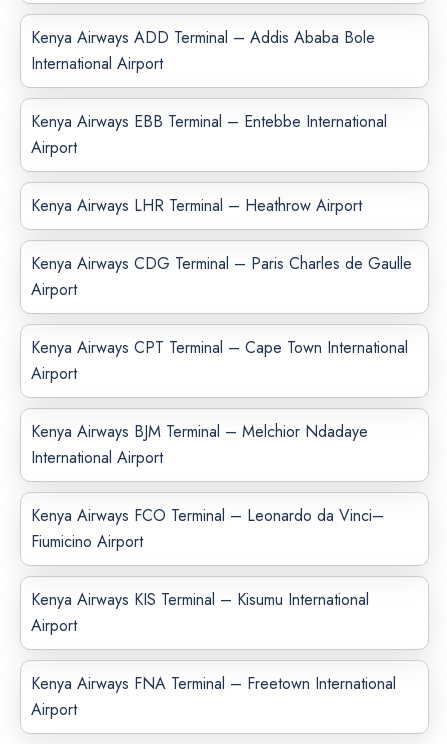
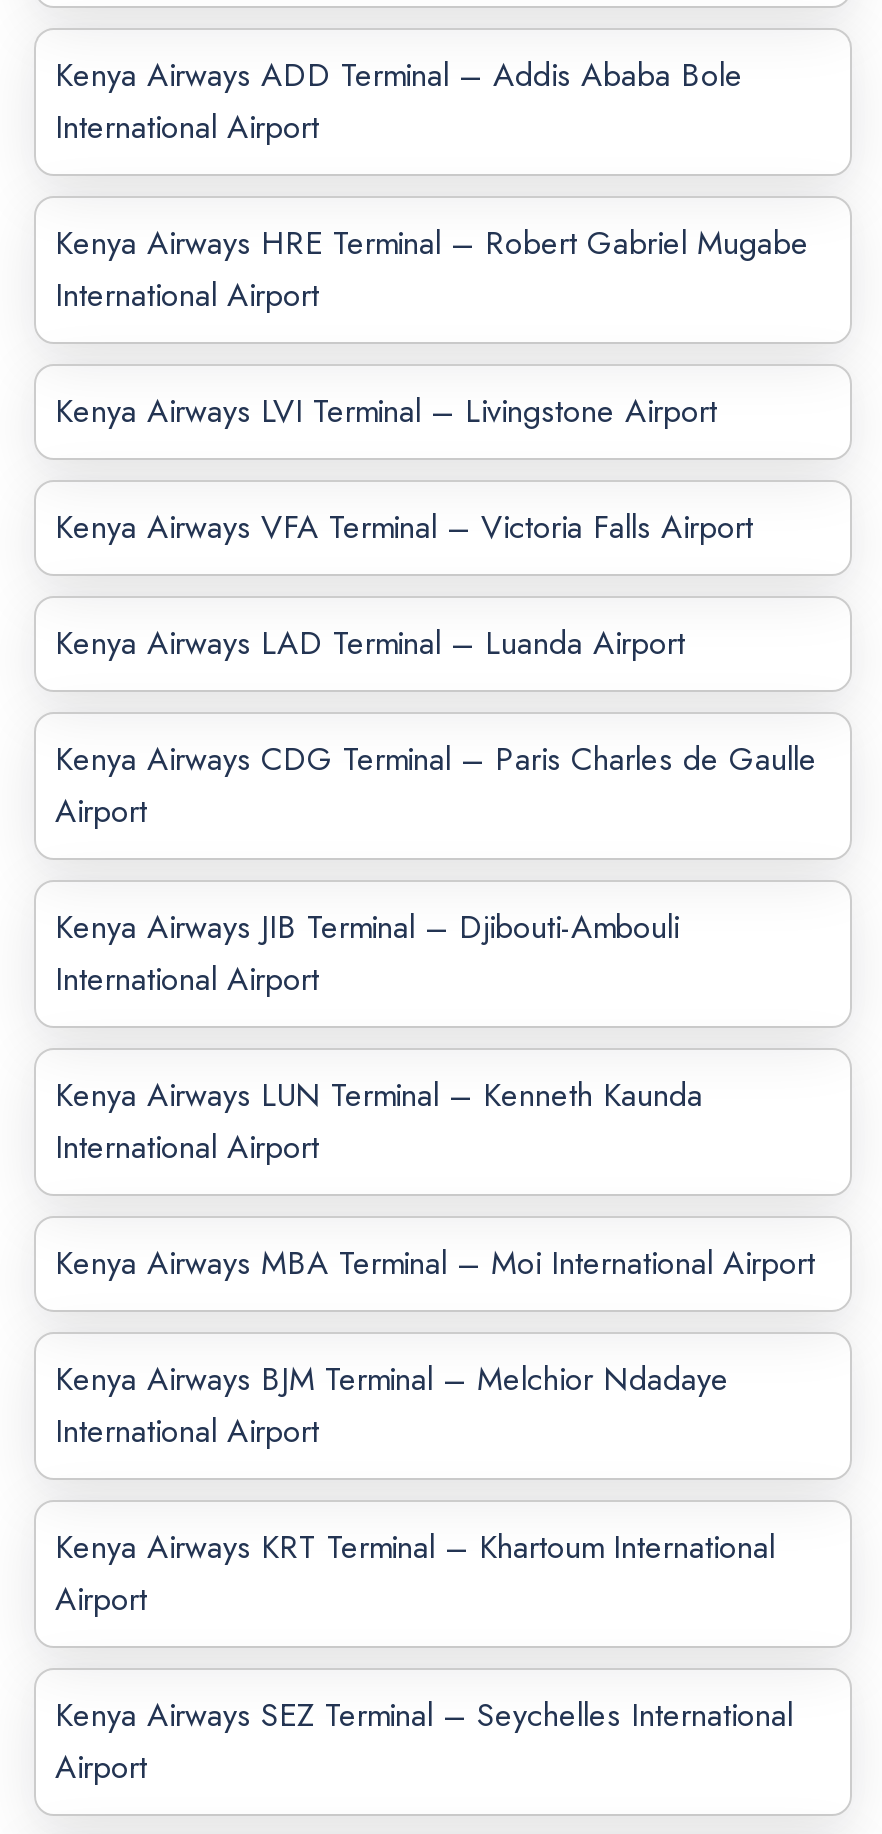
- Kenya Airways EBB Terminal – Entebbe International
- Airport
- Kenya Airways LHR Terminal – Heathrow Airport
+ Kenya Airways HRE Terminal – Robert Gabriel Mugabe
+ International Airport
+ Kenya Airways LVI Terminal – Livingstone Airport
+ Kenya Airways VFA Terminal – Victoria Falls Airport
+ Kenya Airways LAD Terminal – Luanda Airport

- Kenya Airways CPT Terminal – Cape Town International
- Airport
+ Kenya Airways JIB Terminal – Djibouti-Ambouli
+ International Airport
+ Kenya Airways LUN Terminal – Kenneth Kaunda
+ International Airport
+ Kenya Airways MBA Terminal – Moi International Airport

moved down: Kenya Airways BJM Terminal – Melchior Ndadaye | International Airport

- Kenya Airways FCO Terminal – Leonardo da Vinci–
- Fiumicino Airport
- Kenya Airways KIS Terminal – Kisumu International
+ Kenya Airways KRT Terminal – Khartoum International

- Kenya Airways FNA Terminal – Freetown International
+ Kenya Airways SEZ Terminal – Seychelles International
